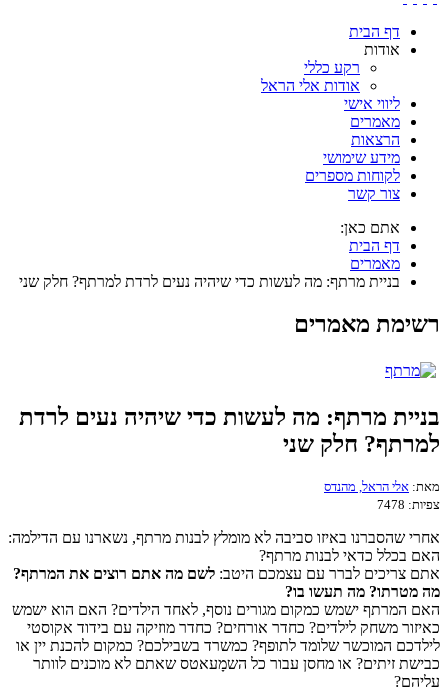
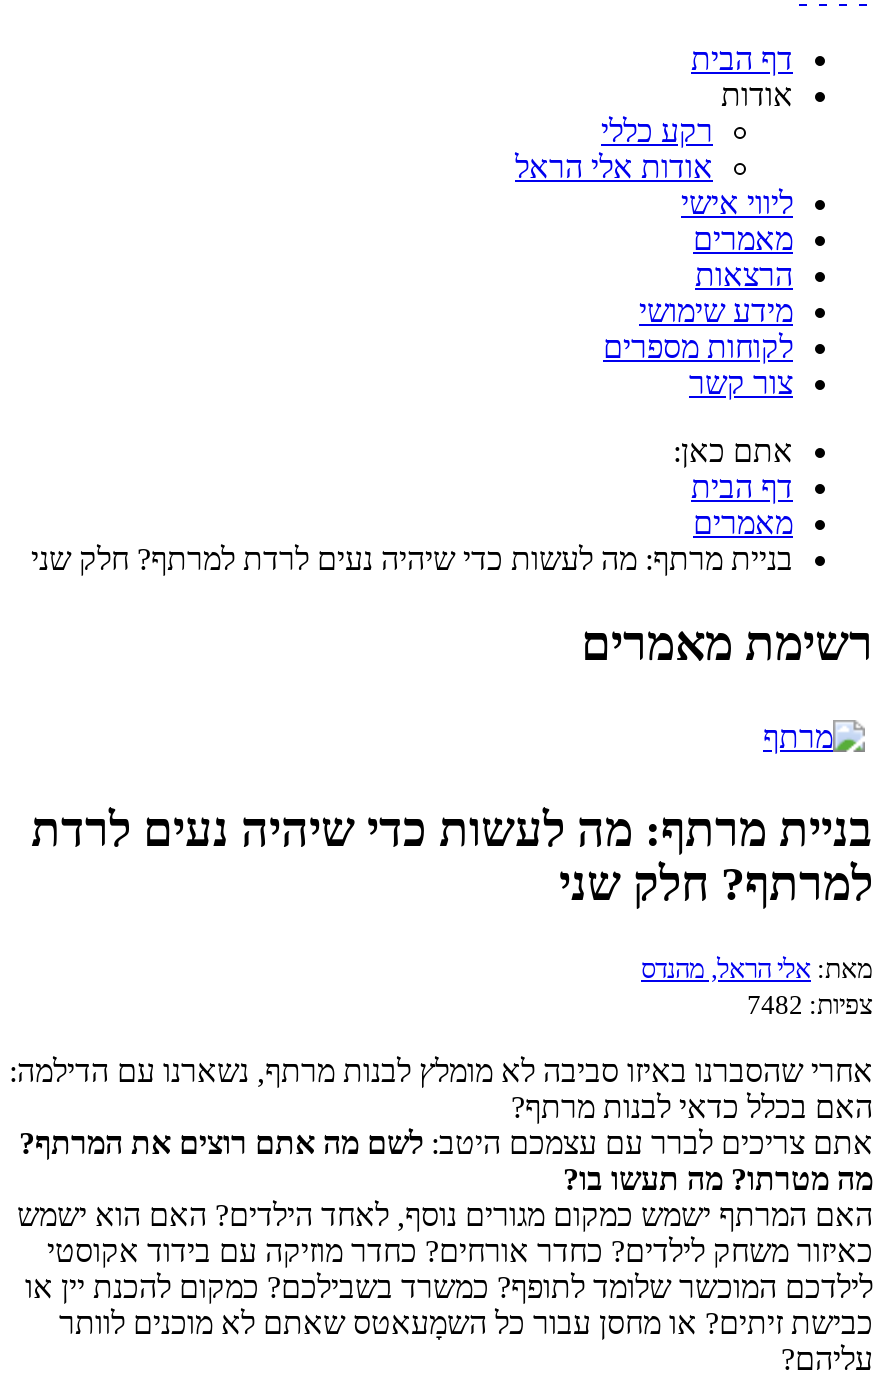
- צפיות: 7478
+ צפיות: 7482
